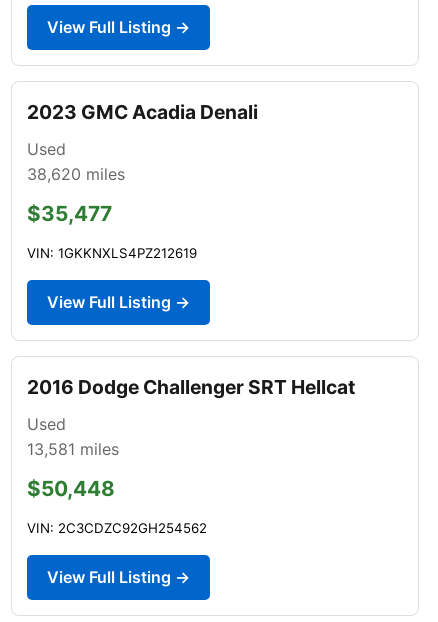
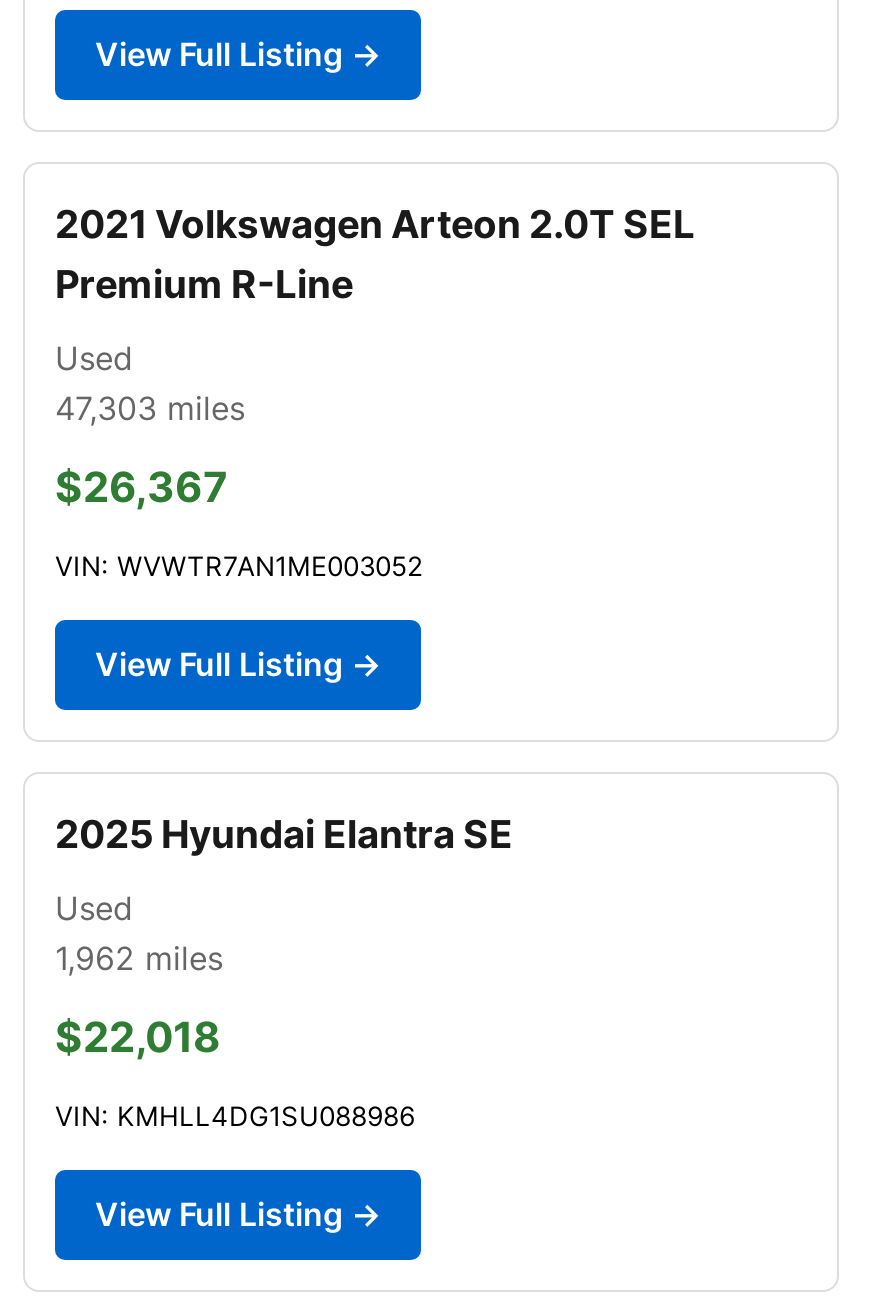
- 2023 GMC Acadia Denali
+ 2021 Volkswagen Arteon 2.0T SEL
+ Premium R-Line

- 38,620 miles
+ 47,303 miles

- $35,477
+ $26,367

- VIN: 1GKKNXLS4PZ212619
+ VIN: WVWTR7AN1ME003052

- 2016 Dodge Challenger SRT Hellcat
+ 2025 Hyundai Elantra SE

- 13,581 miles
+ 1,962 miles

- $50,448
+ $22,018

- VIN: 2C3CDZC92GH254562
+ VIN: KMHLL4DG1SU088986
